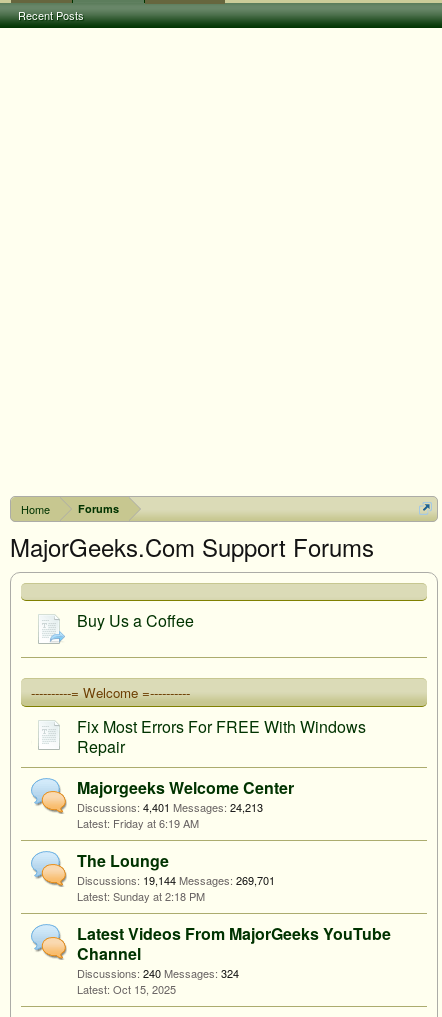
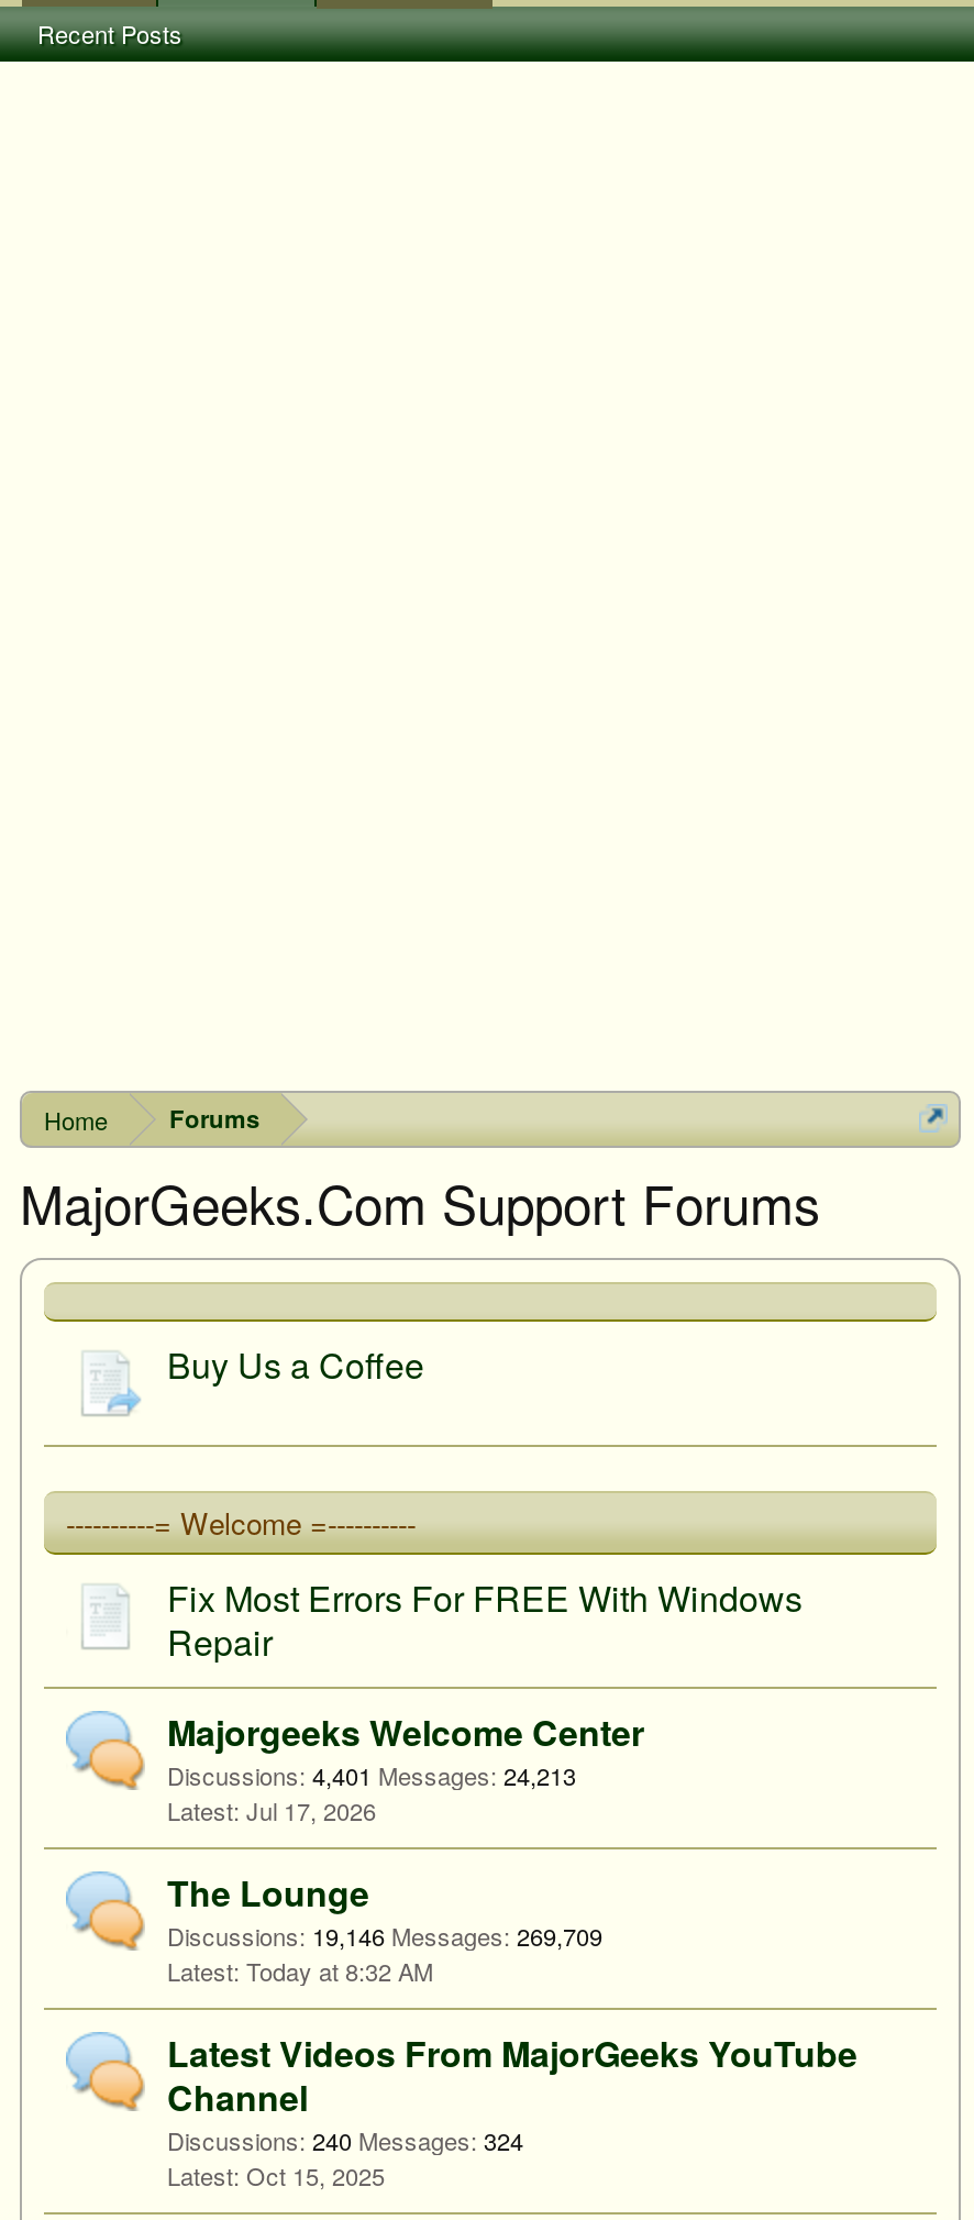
- Friday at 6:19 AM
+ Jul 17, 2026

- Discussions: 19,144 Messages: 269,701
+ Discussions: 19,146 Messages: 269,709

- Sunday at 2:18 PM
+ Today at 8:32 AM
